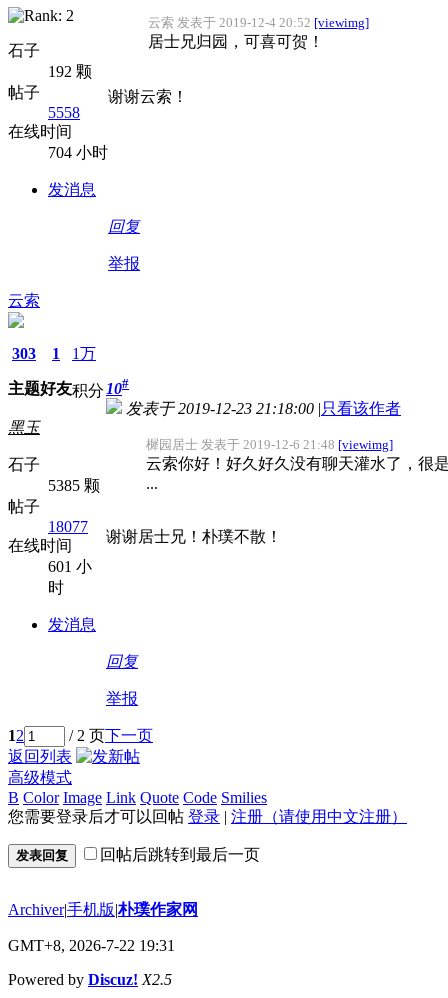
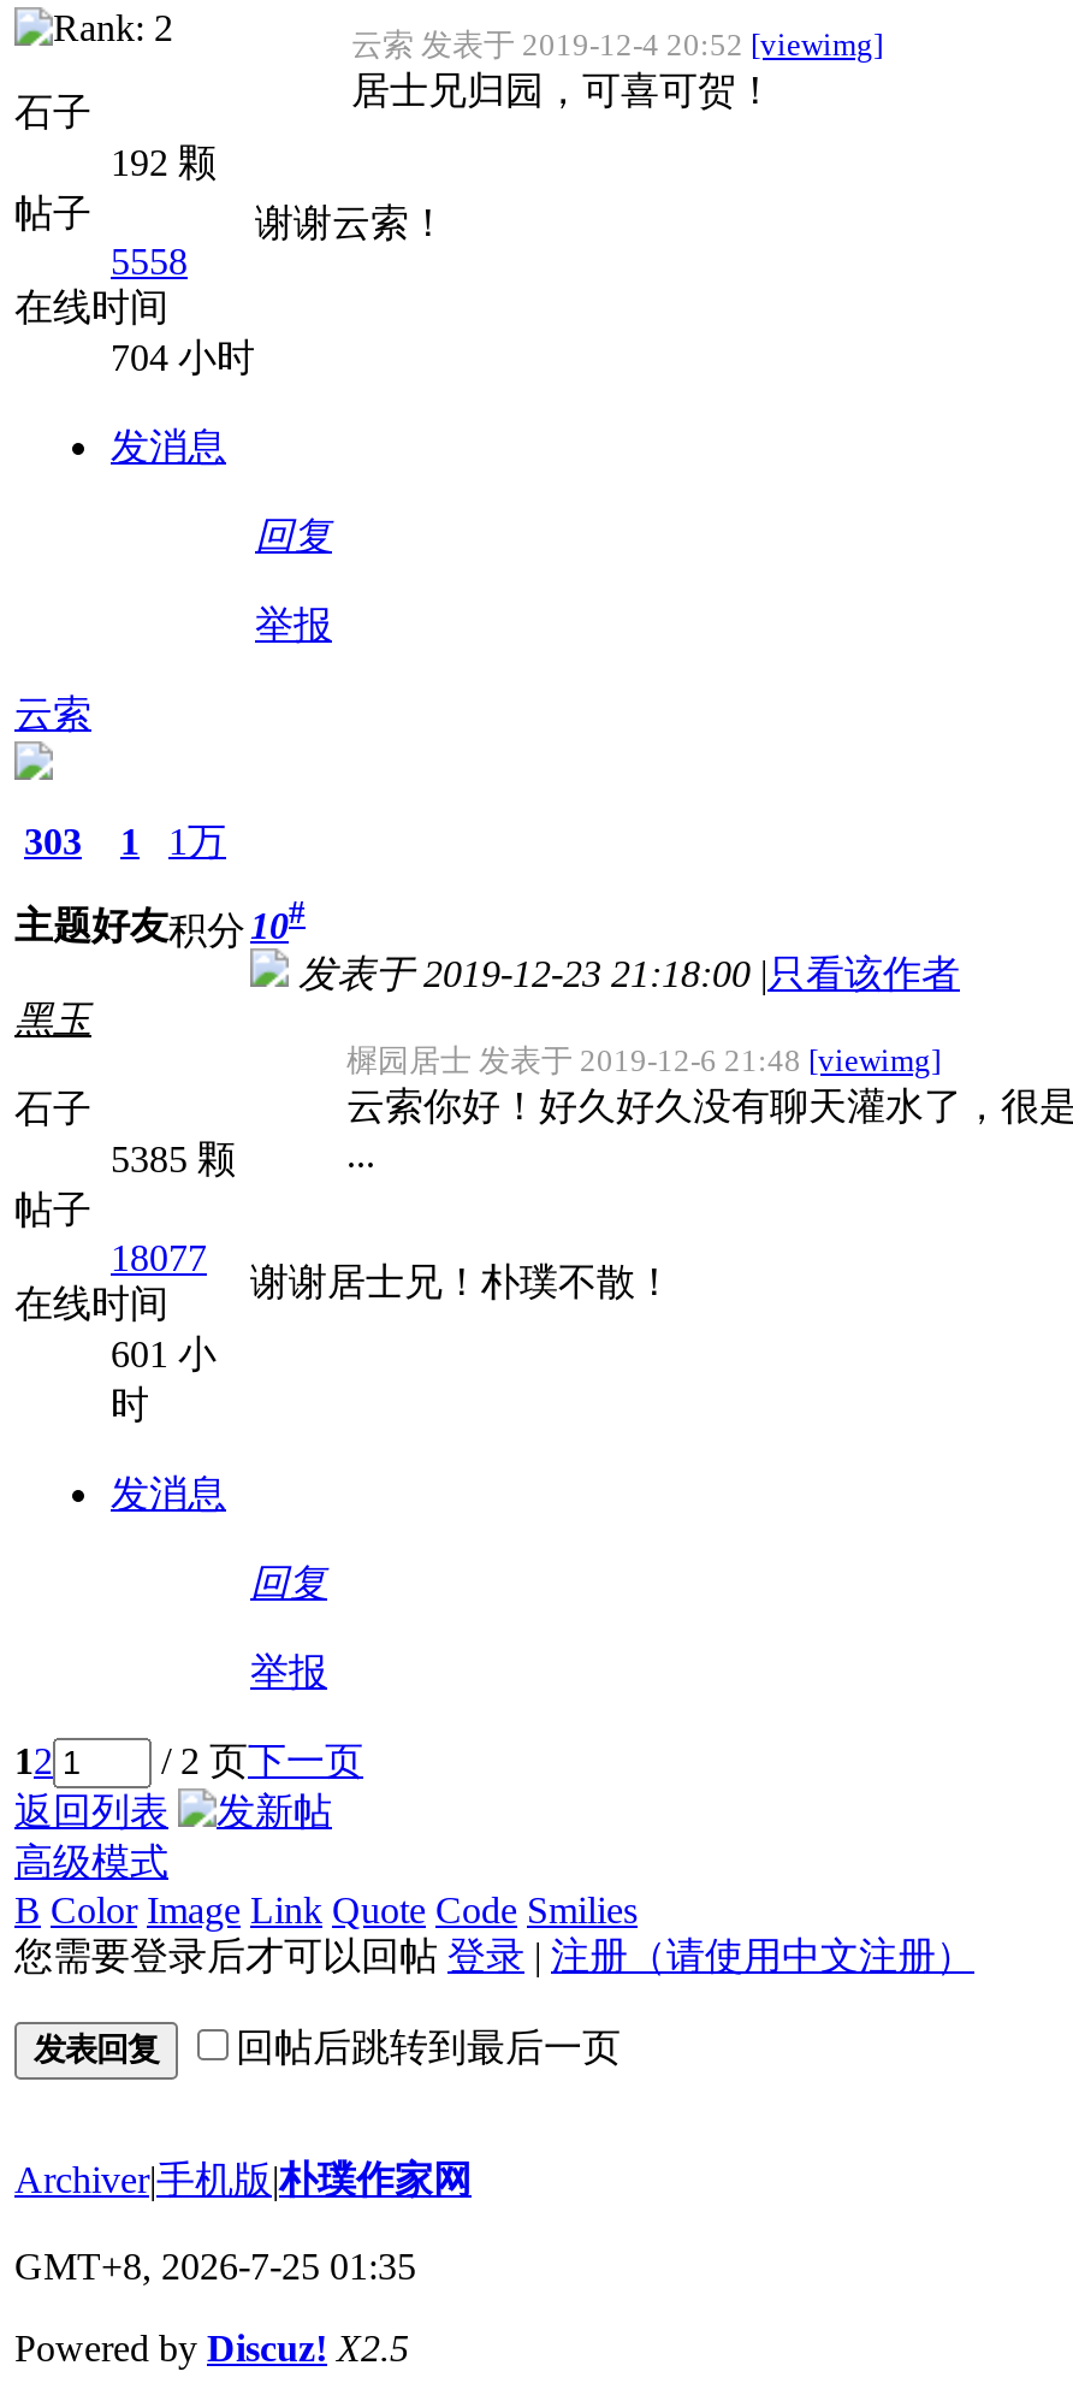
- GMT+8, 2026-7-22 19:31
+ GMT+8, 2026-7-25 01:35
